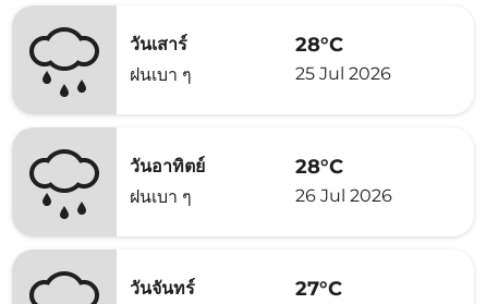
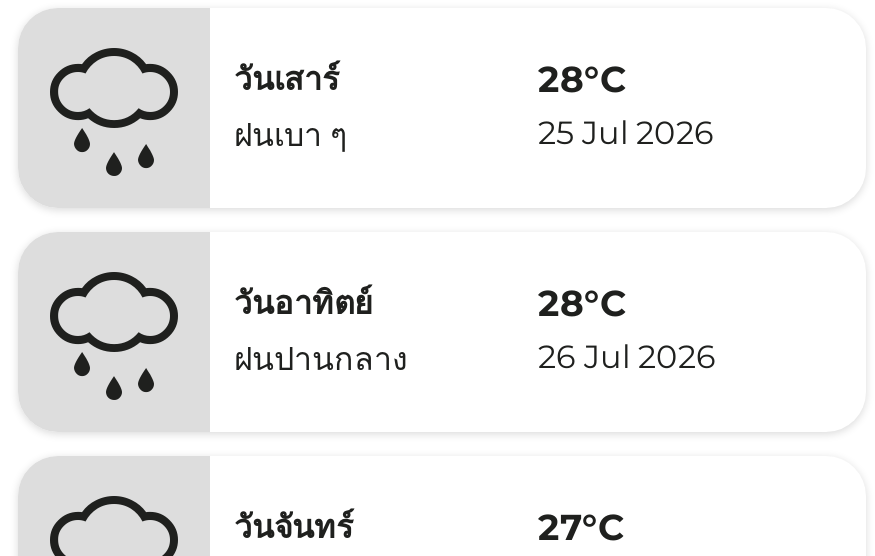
- ฝนเบา ๆ
+ ฝนปานกลาง
